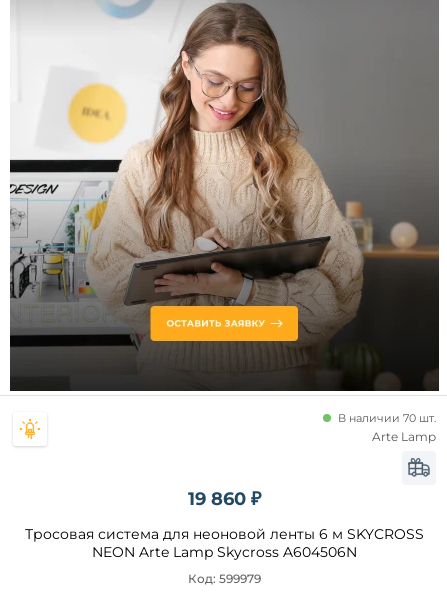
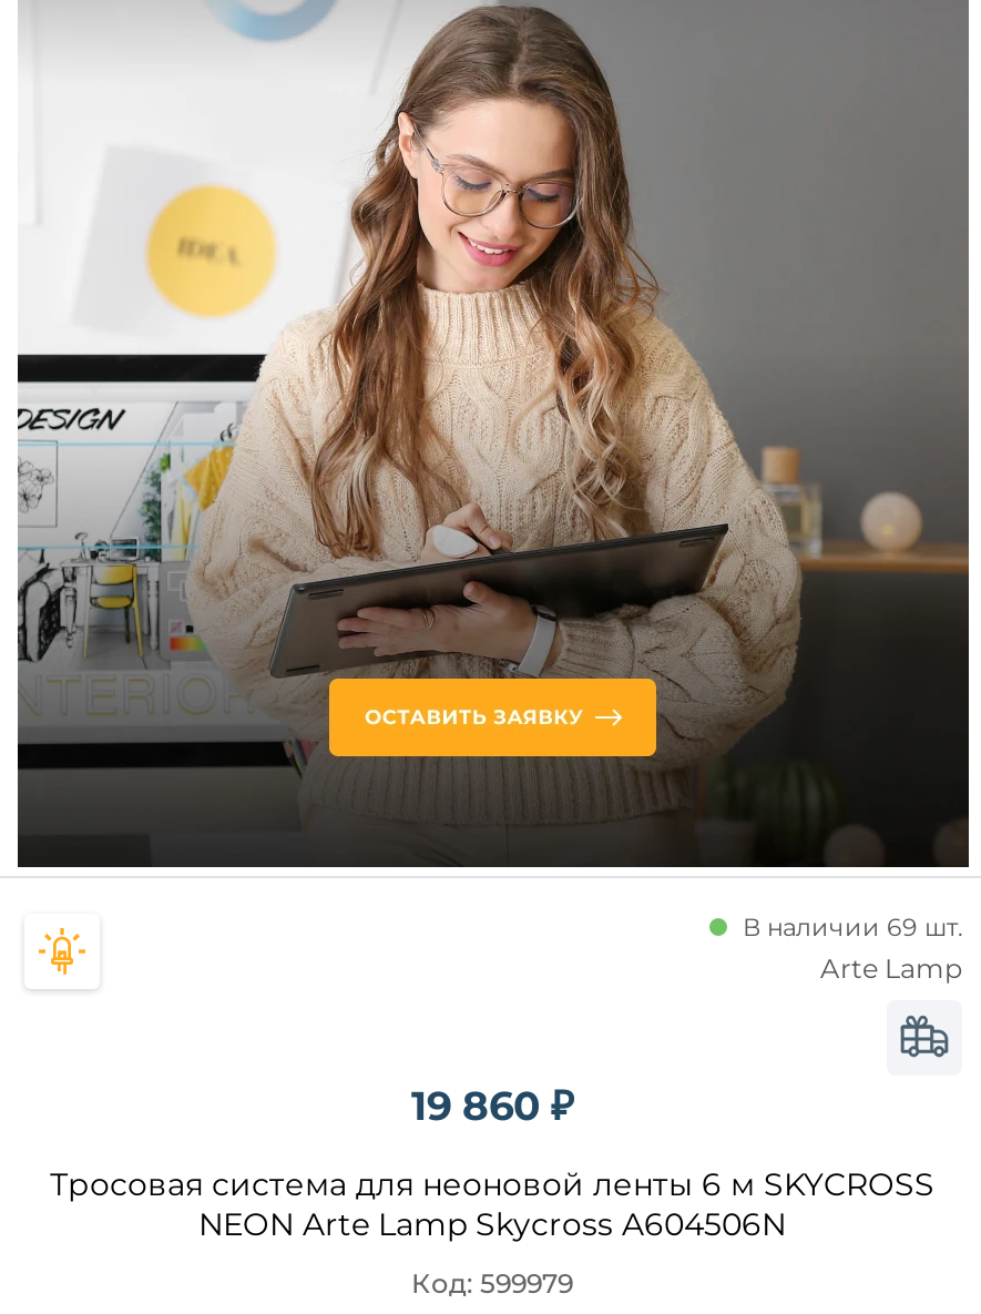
- В наличии 70 шт.
+ В наличии 69 шт.
